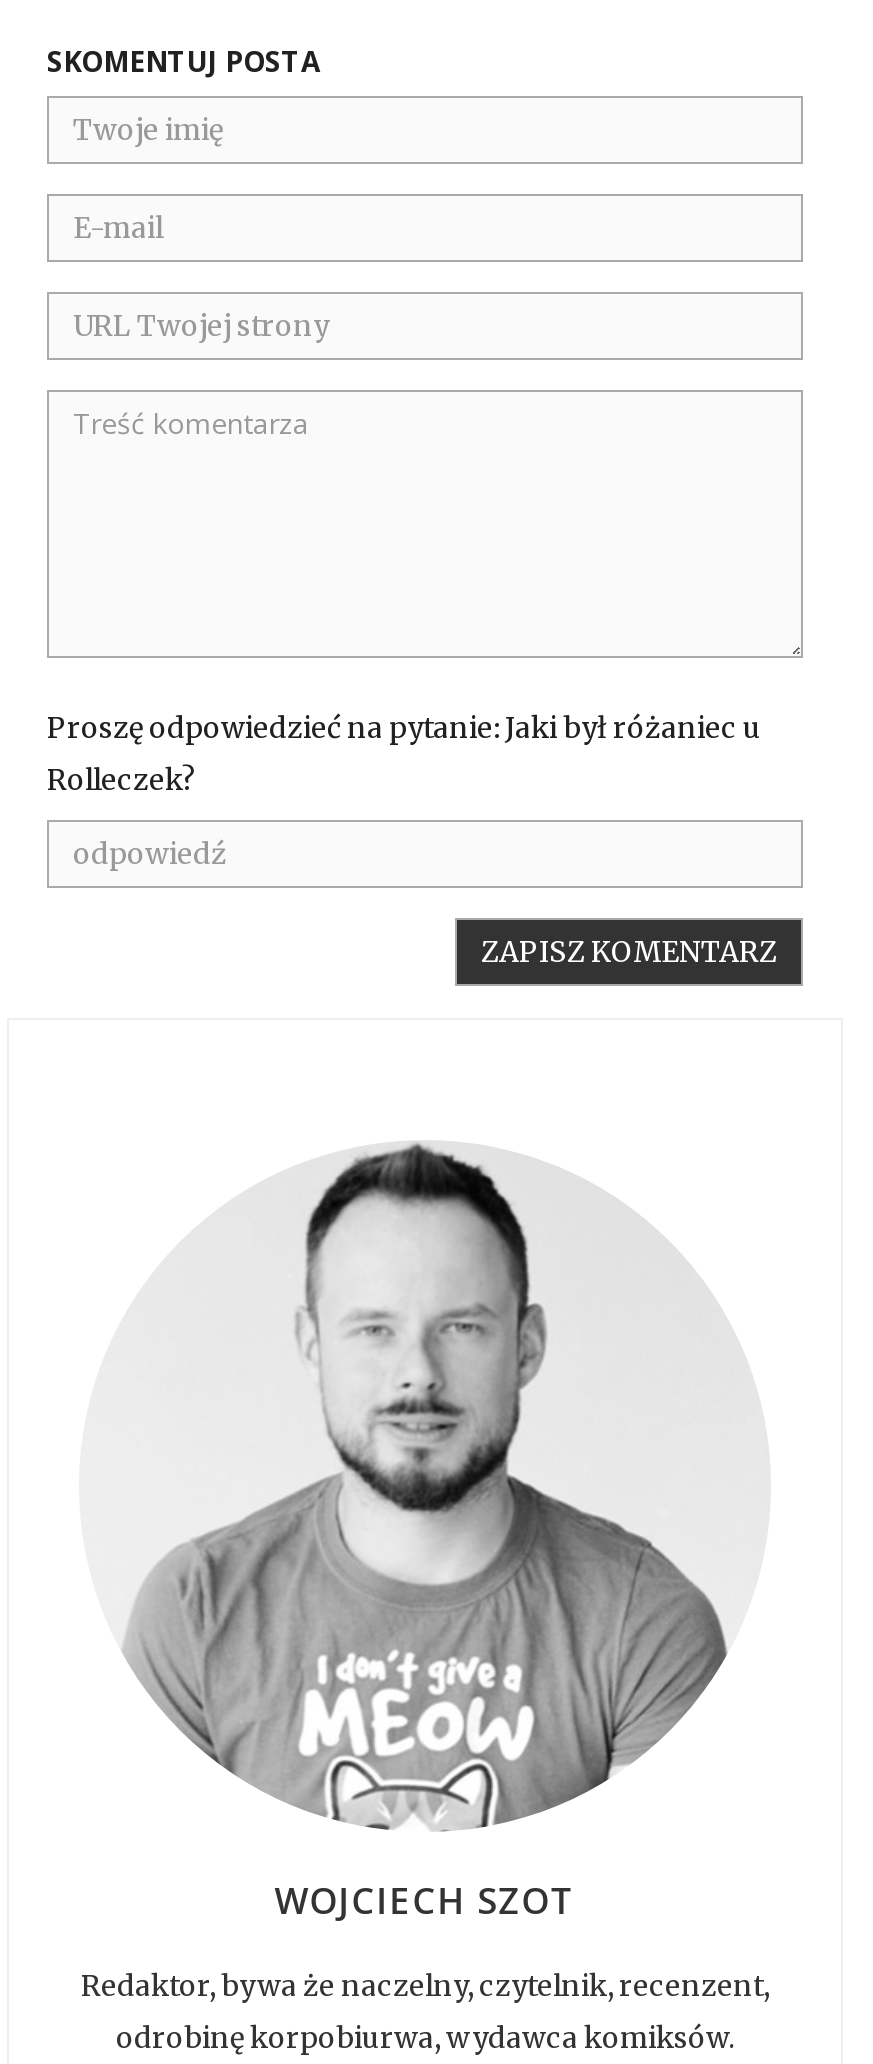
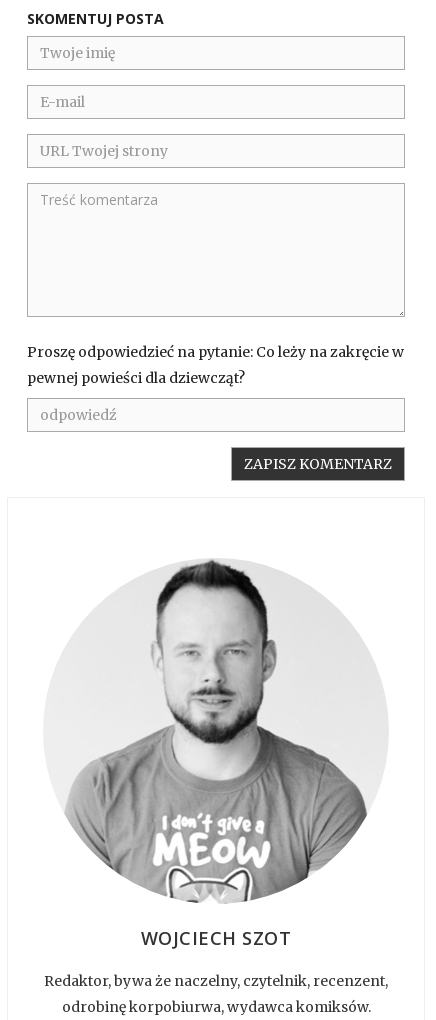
- Proszę odpowiedzieć na pytanie: Jaki był różaniec u
- Rolleczek?
+ Proszę odpowiedzieć na pytanie: Co leży na zakręcie w
+ pewnej powieści dla dziewcząt?
